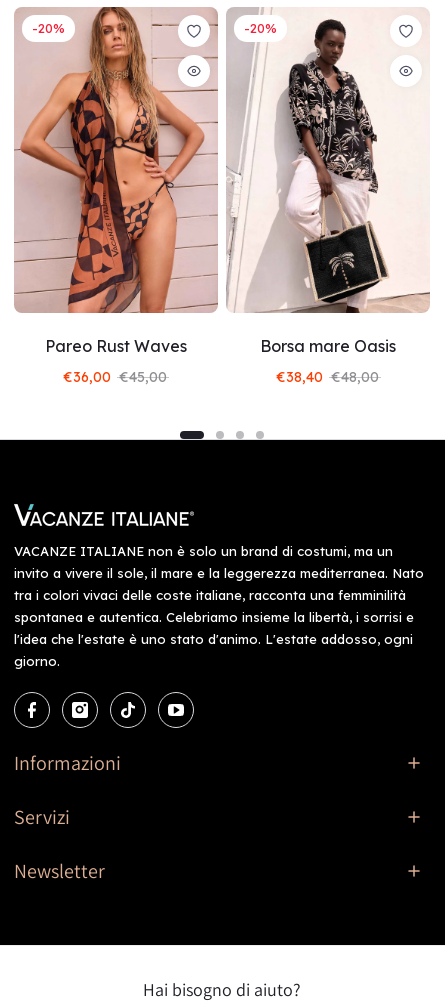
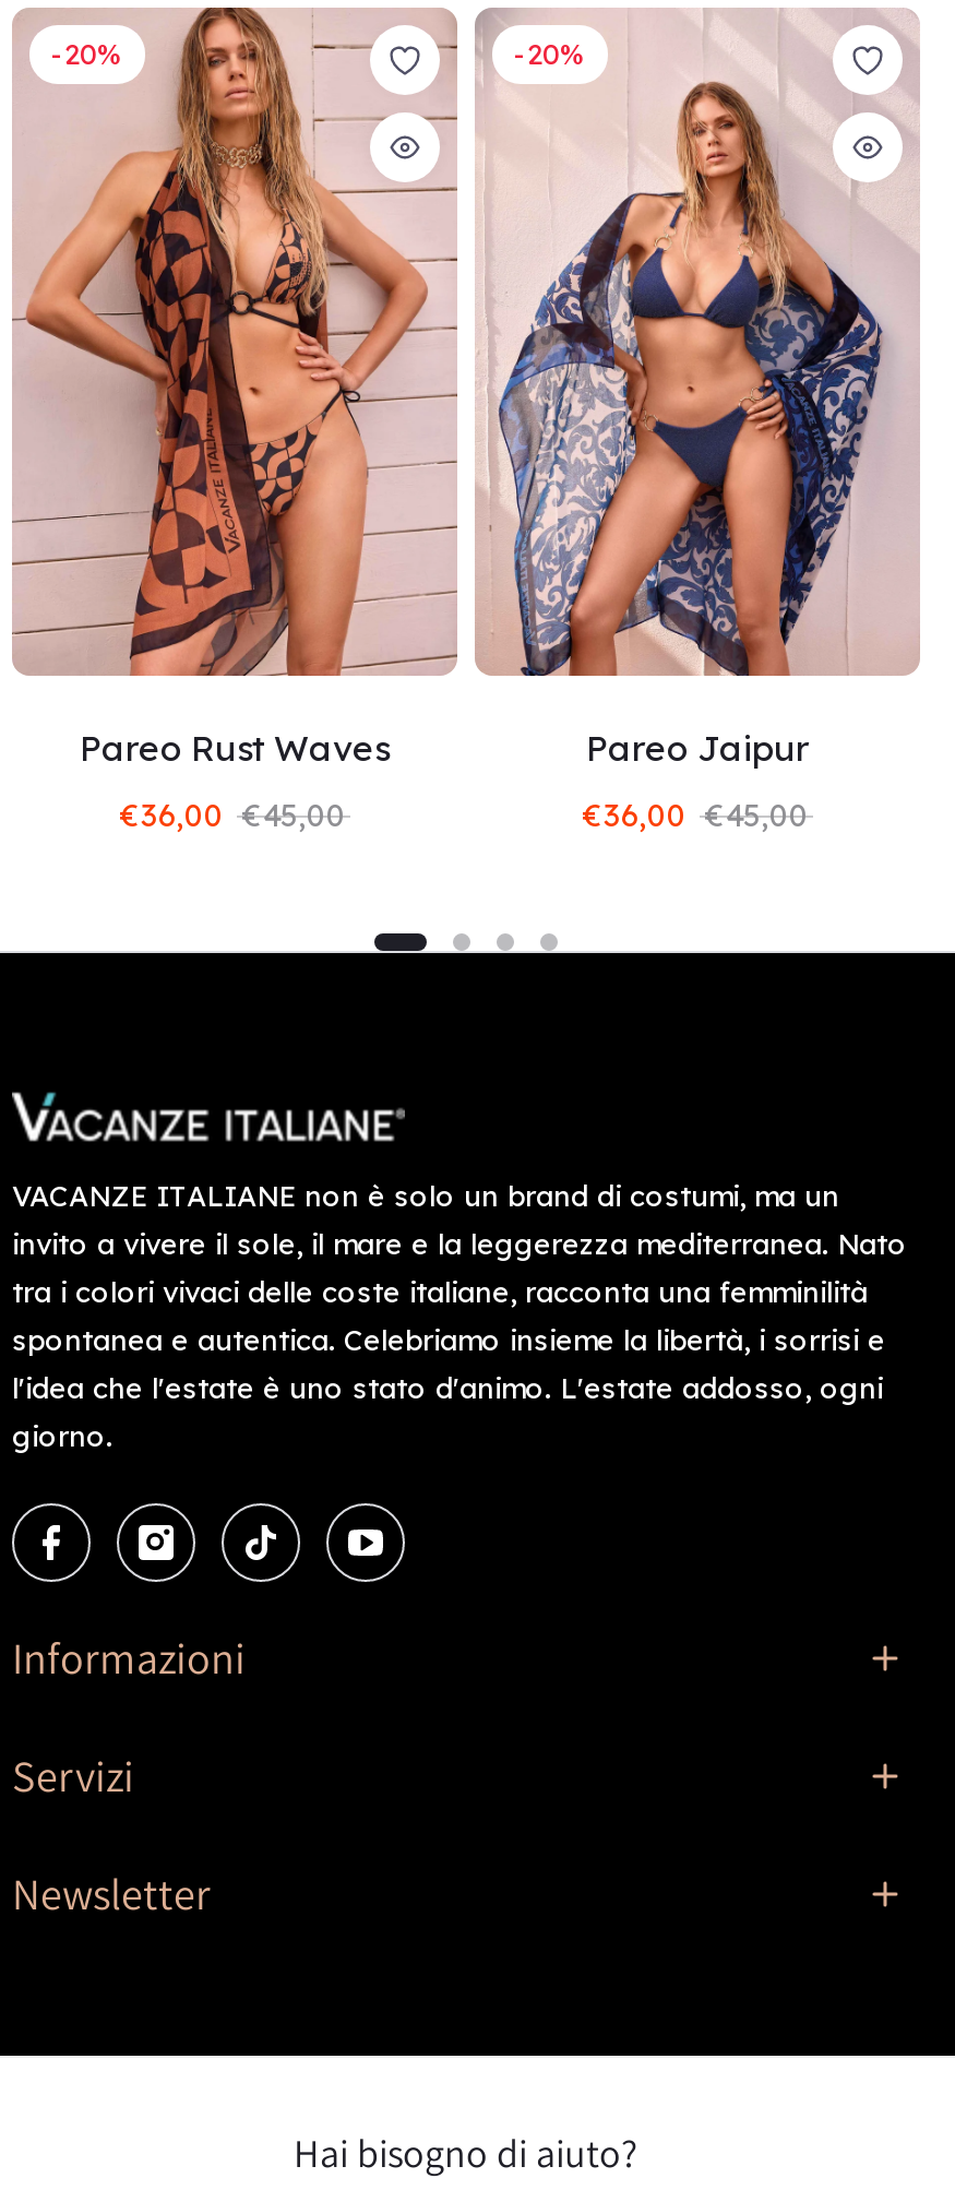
- [image]
- Borsa mare Oasis
+ [image]
+ Pareo Jaipur

- €38,40 €48,00
+ €36,00 €45,00
